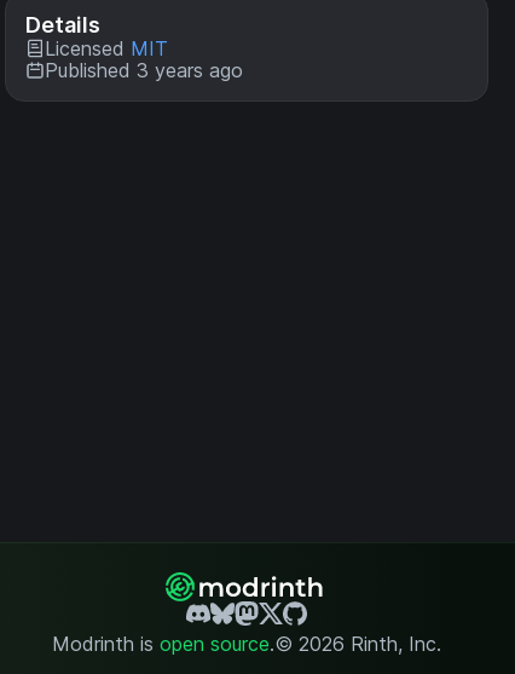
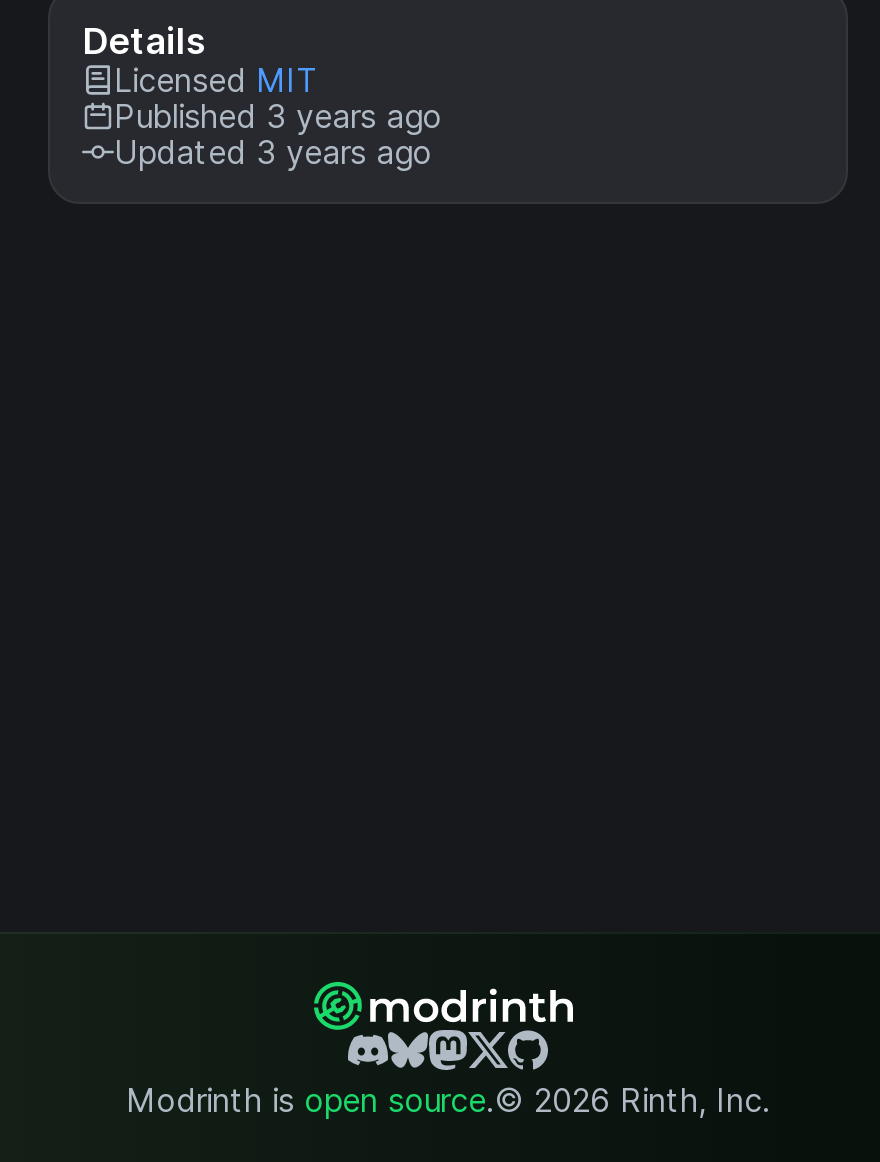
+ Updated 3 years ago
